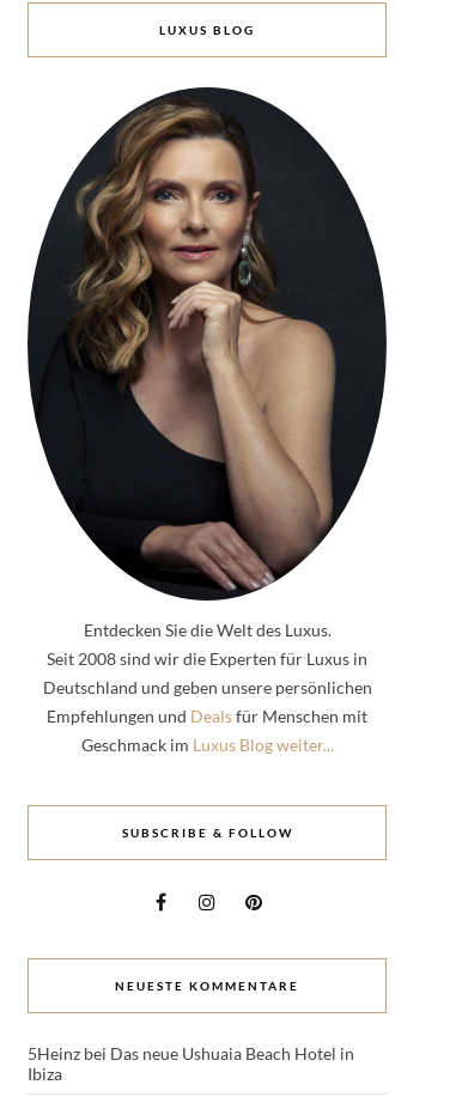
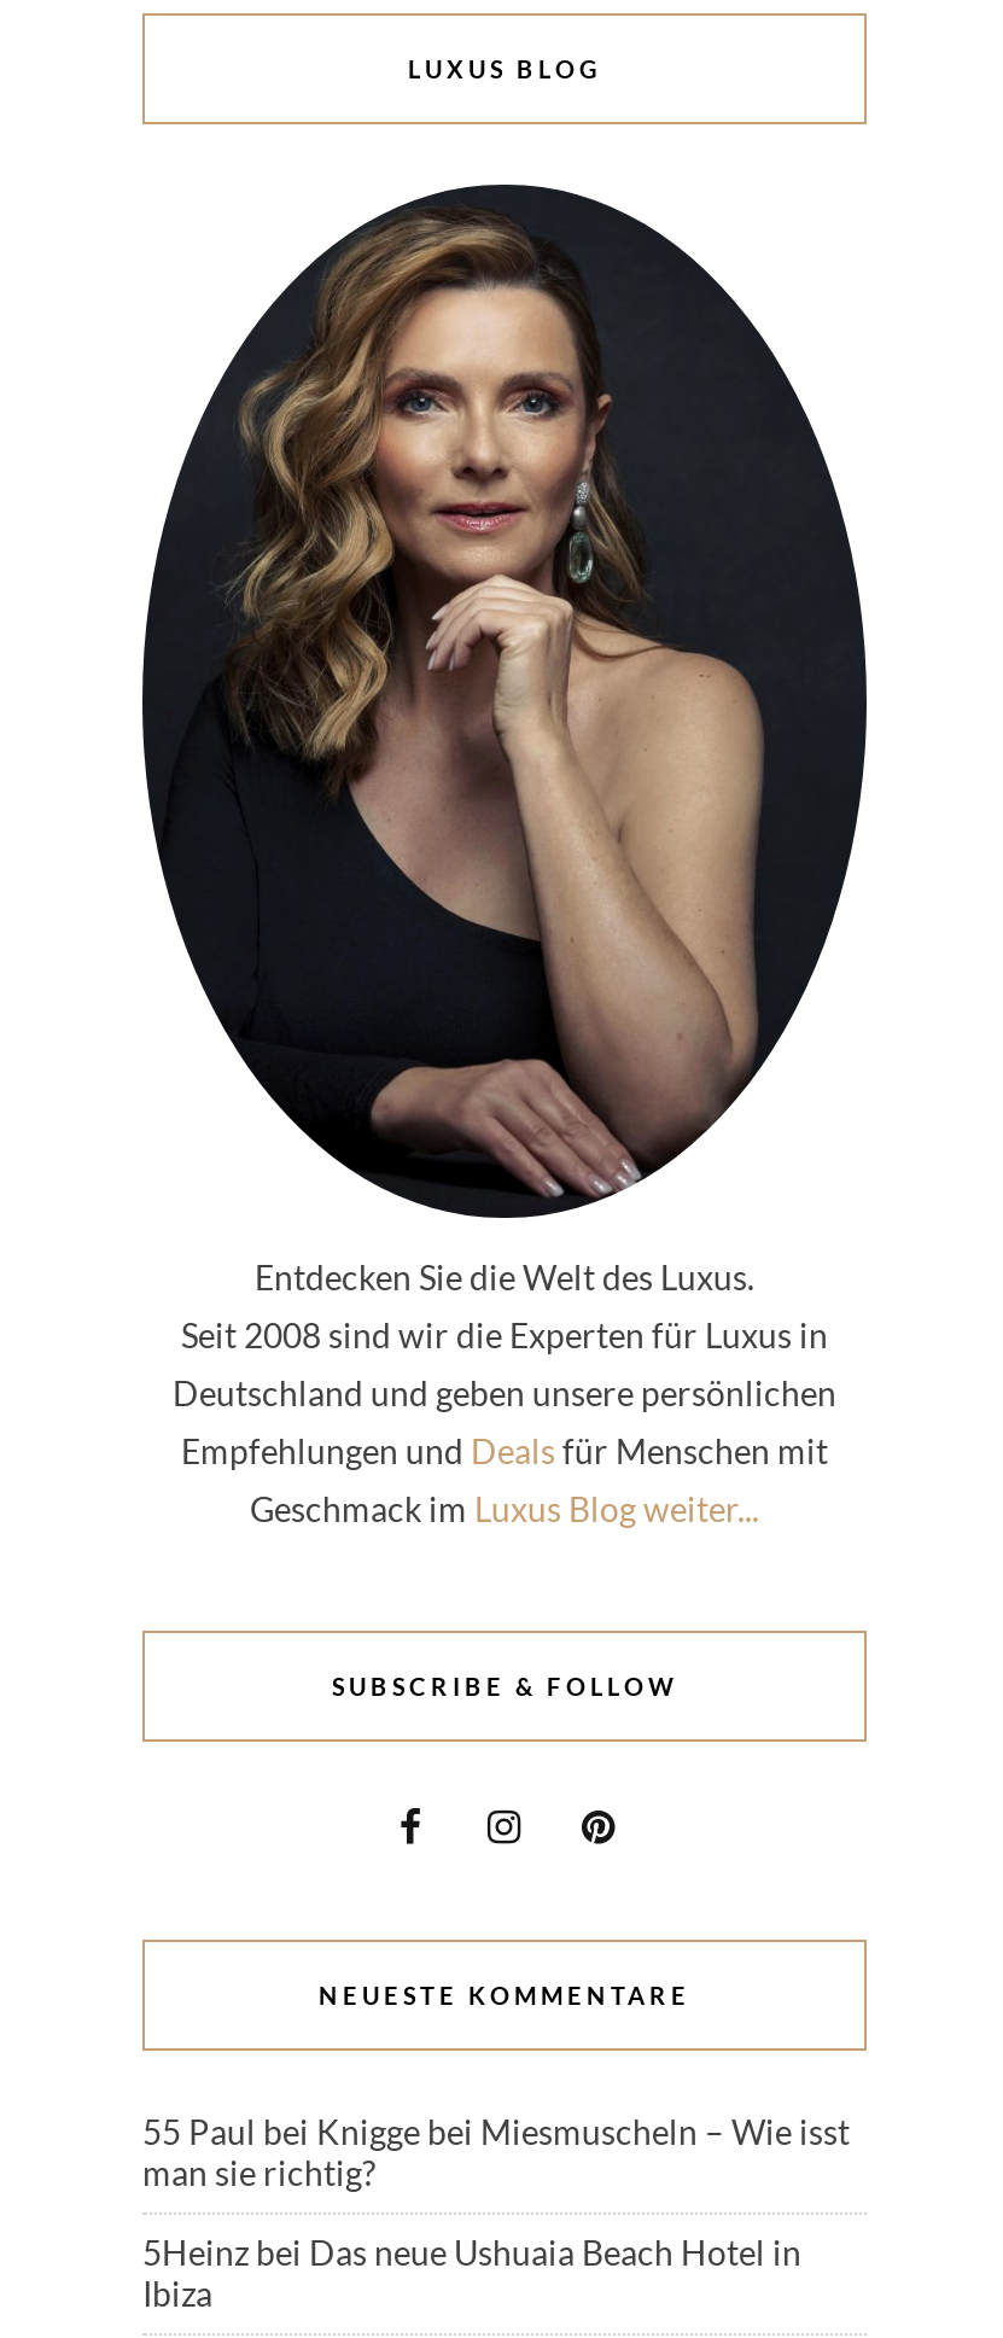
+ 55 Paul bei Knigge bei Miesmuscheln – Wie isst
+ man sie richtig?
